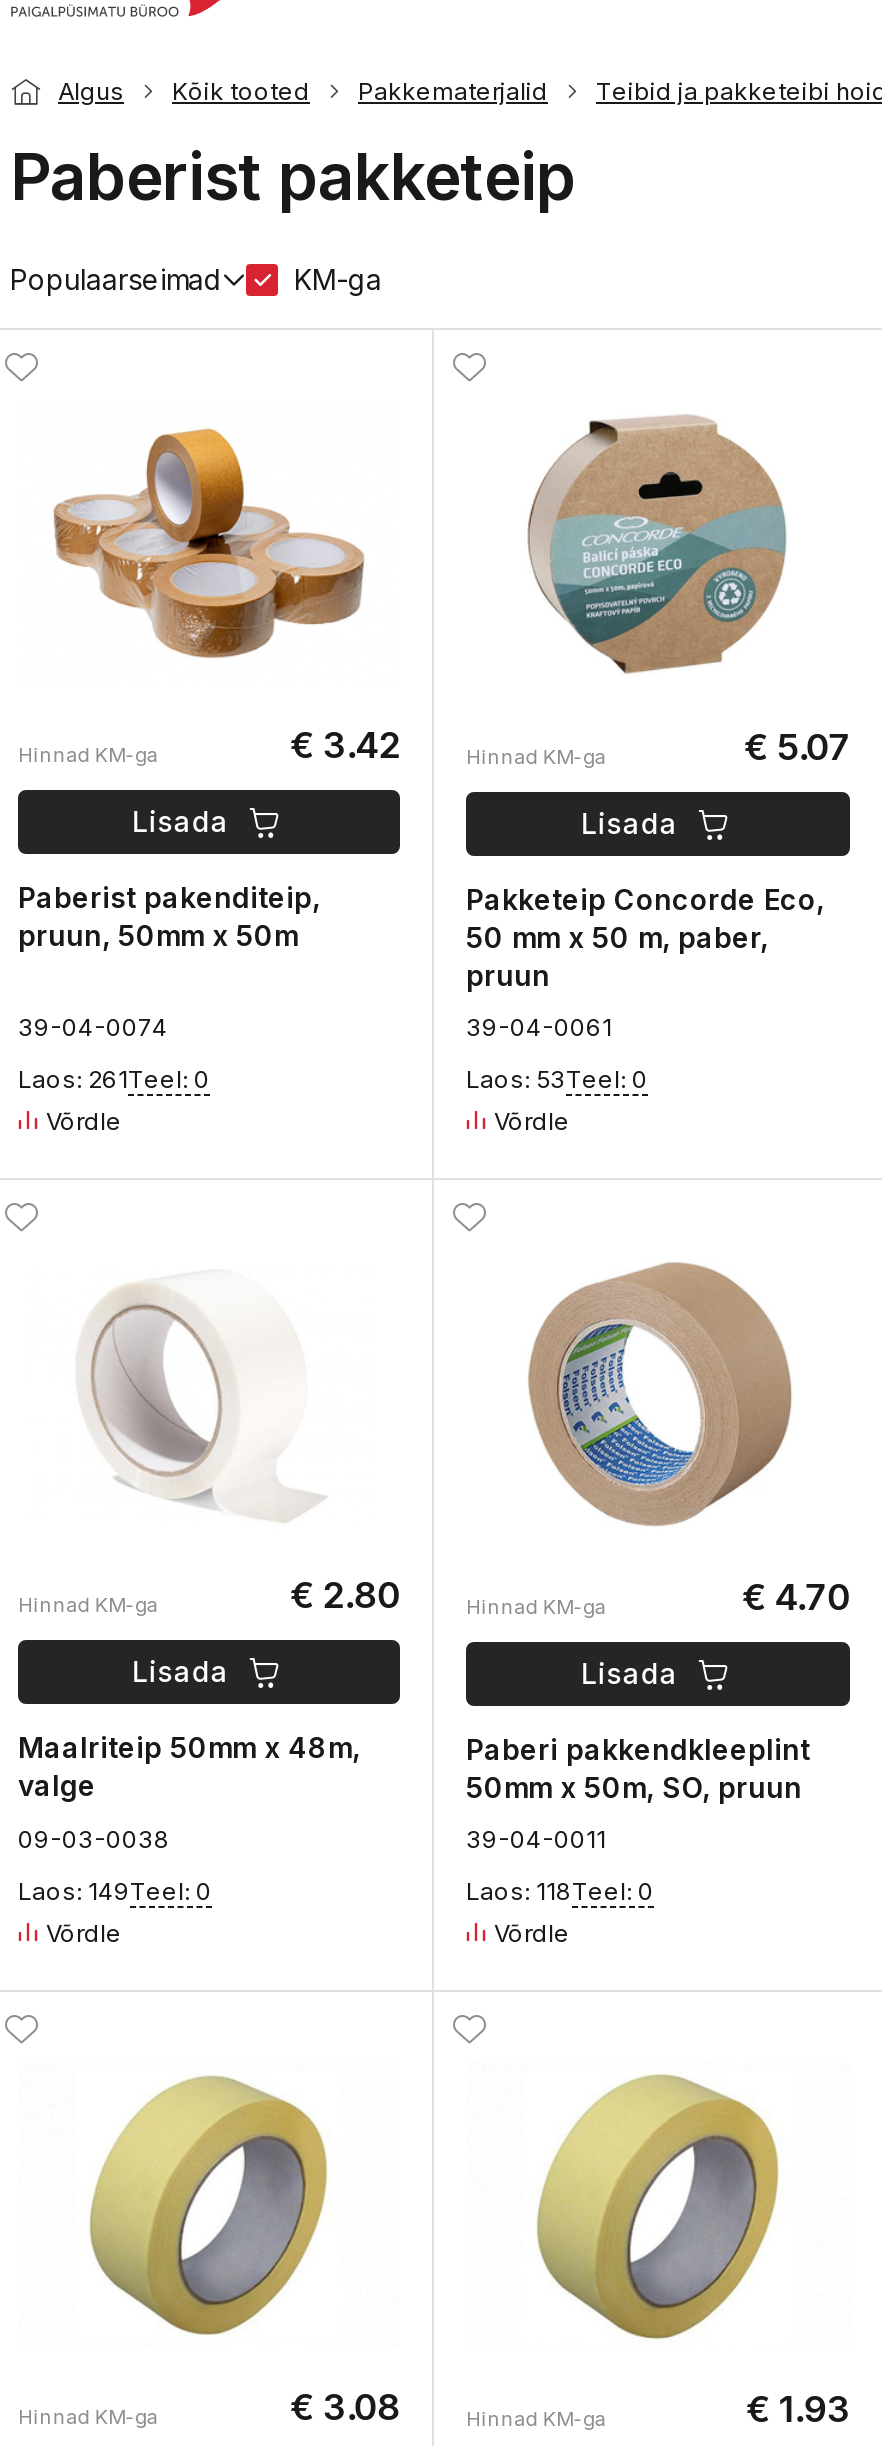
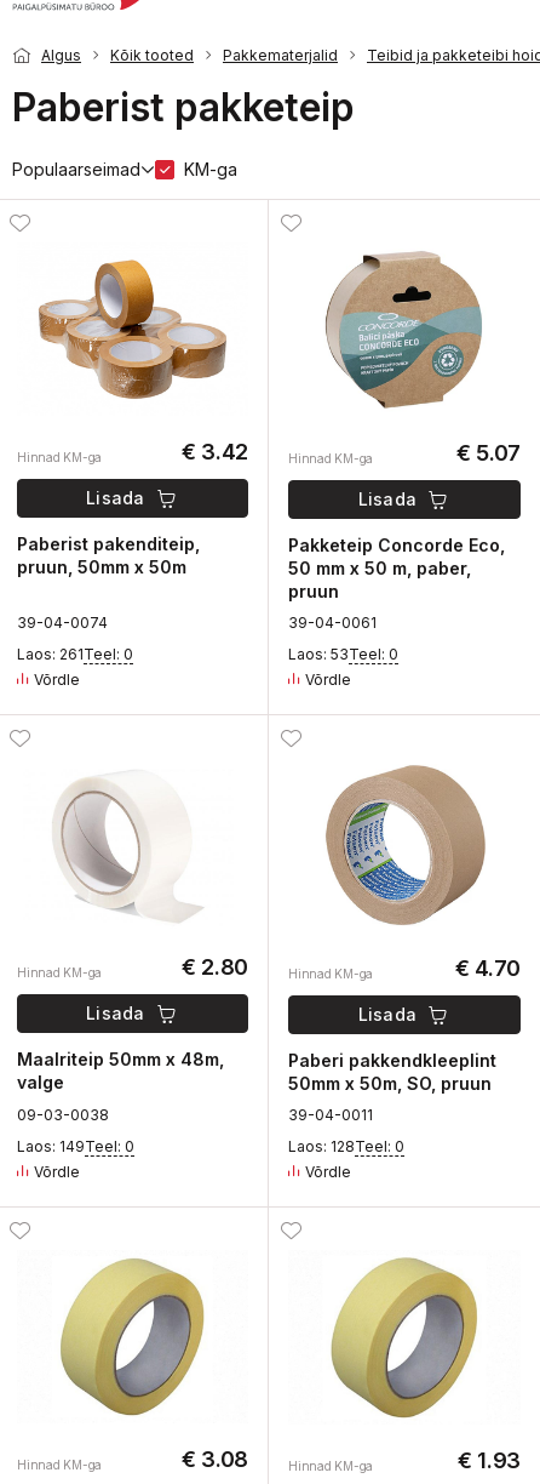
- Laos: 118Teel: 0
+ Laos: 128Teel: 0
